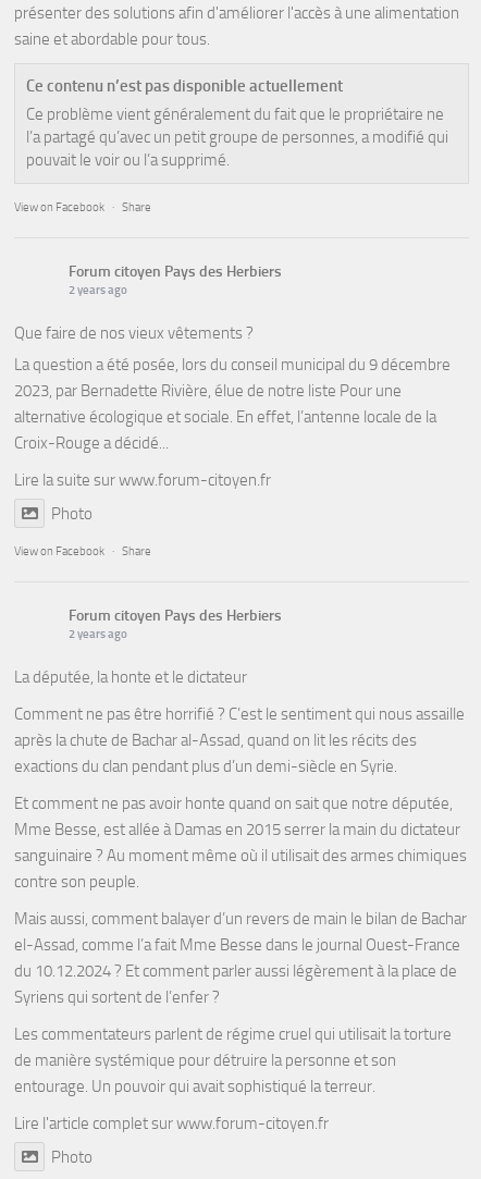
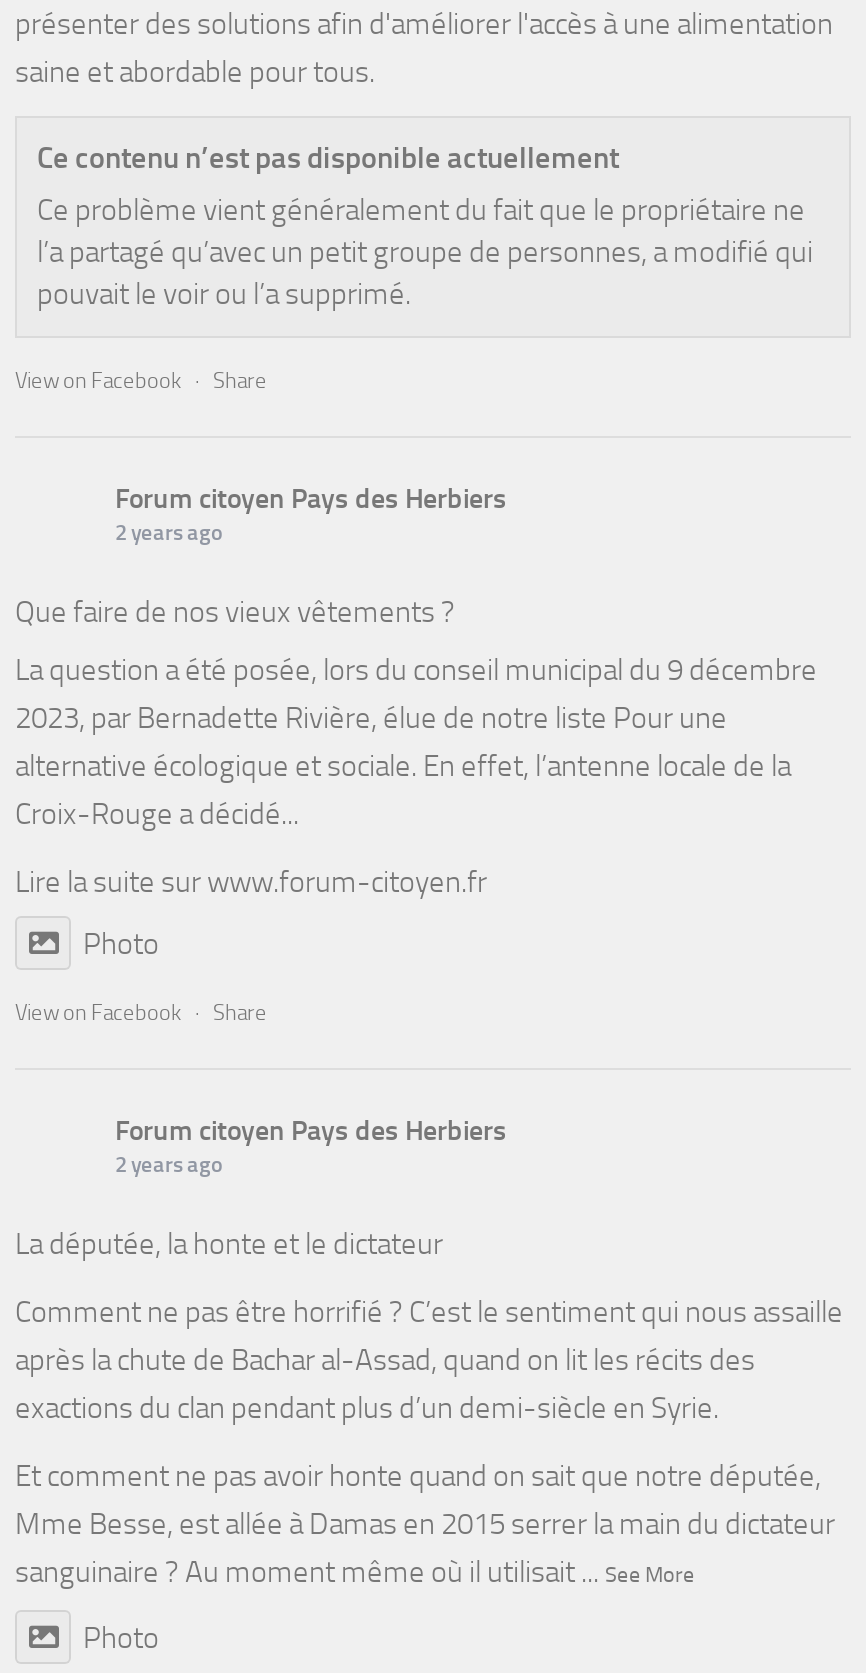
- sanguinaire ? Au moment même où il utilisait des armes chimiques
- contre son peuple.
- Mais aussi, comment balayer d’un revers de main le bilan de Bachar
- el-Assad, comme l’a fait Mme Besse dans le journal Ouest-France
- du 10.12.2024 ? Et comment parler aussi légèrement à la place de
- Syriens qui sortent de l’enfer ?
- Les commentateurs parlent de régime cruel qui utilisait la torture
- de manière systémique pour détruire la personne et son
- entourage. Un pouvoir qui avait sophistiqué la terreur.
- Lire l'article complet surwww.forum-citoyen.fr
+ sanguinaire ? Au moment même où il utilisait ... See More
